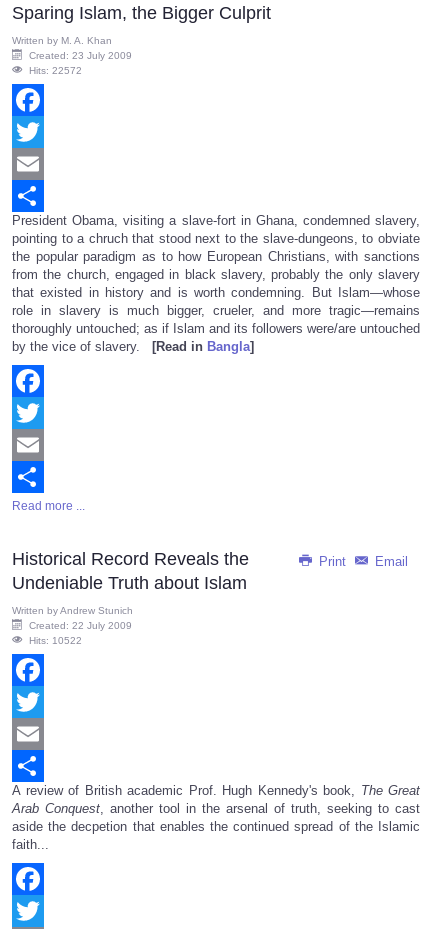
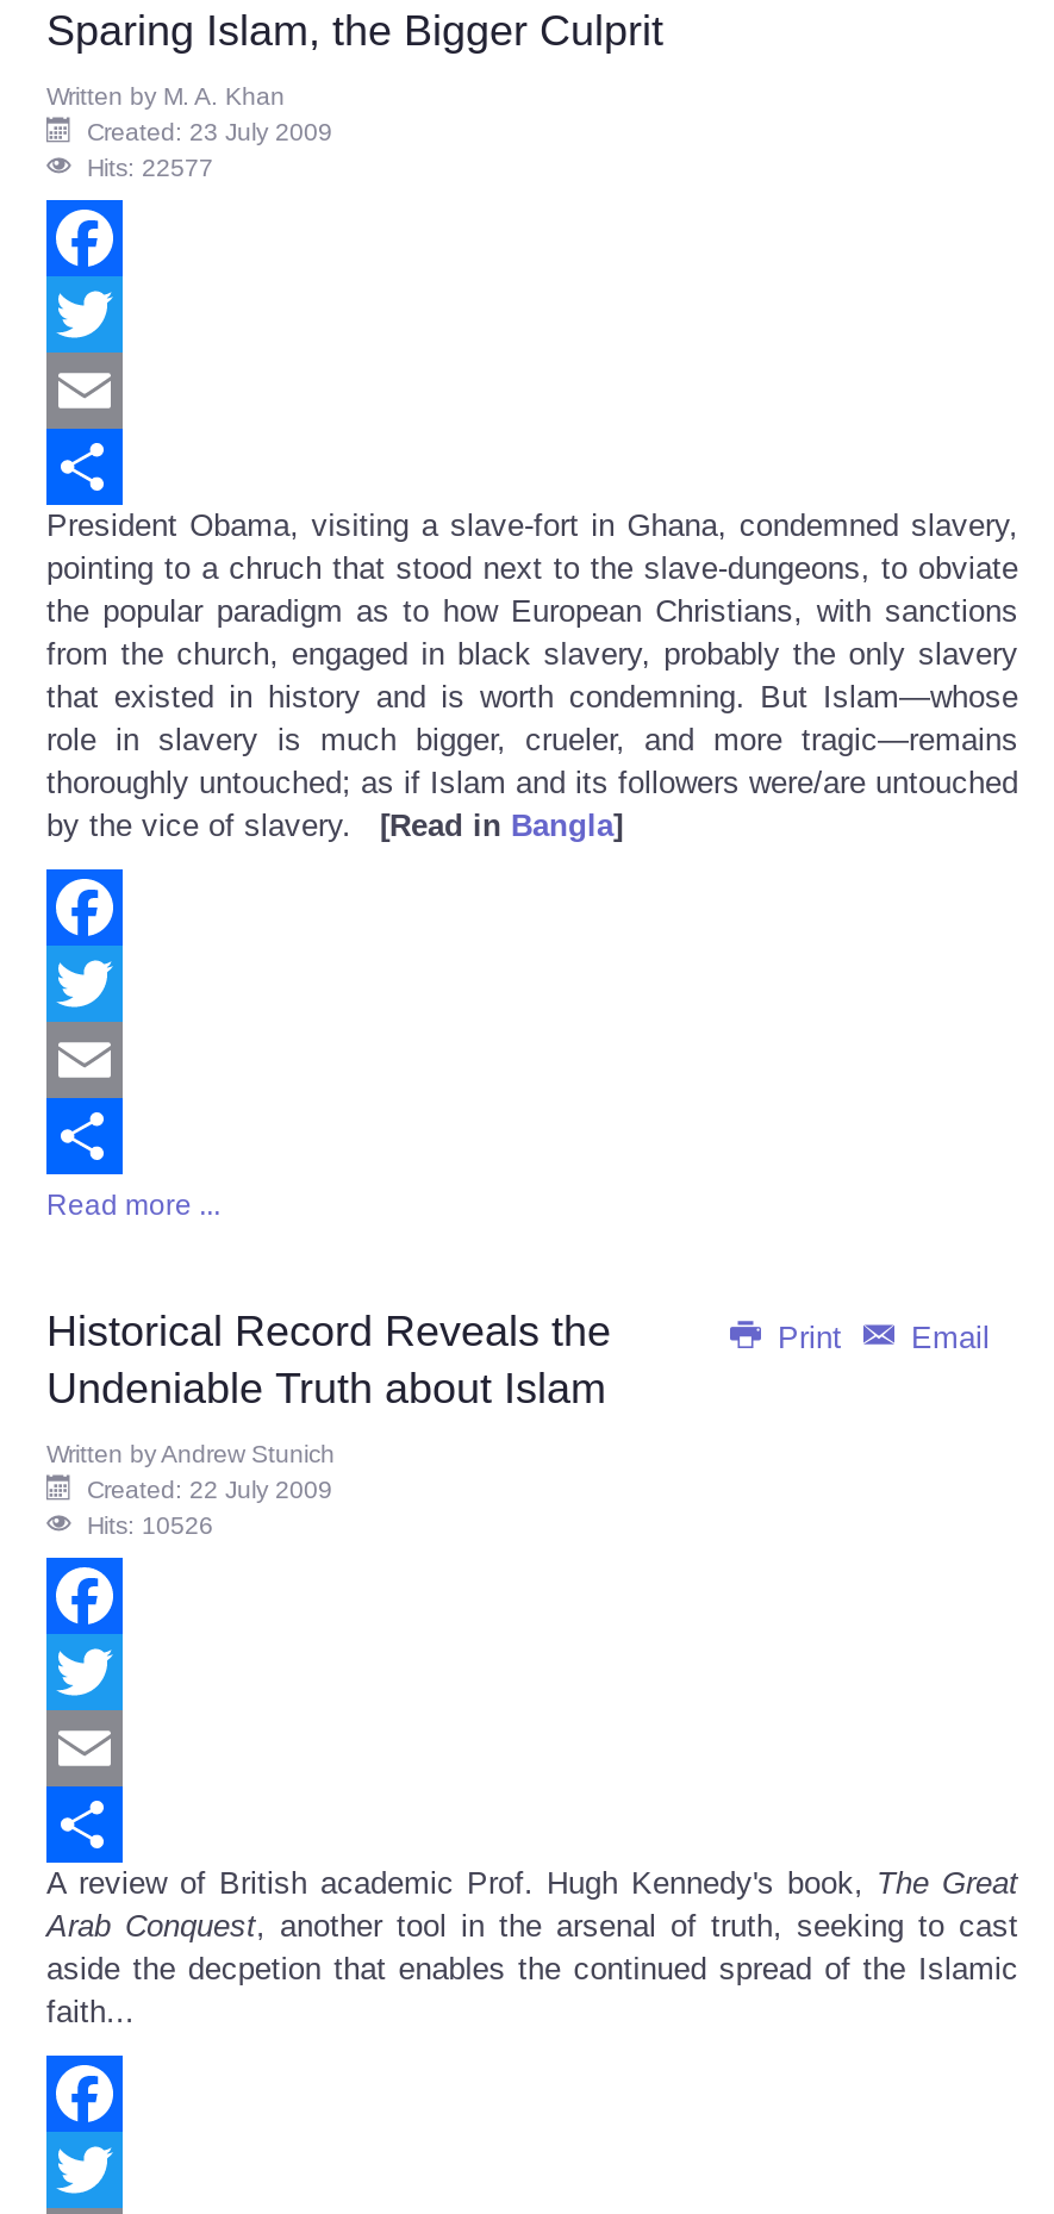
- Hits: 22572
+ Hits: 22577

- Hits: 10522
+ Hits: 10526
